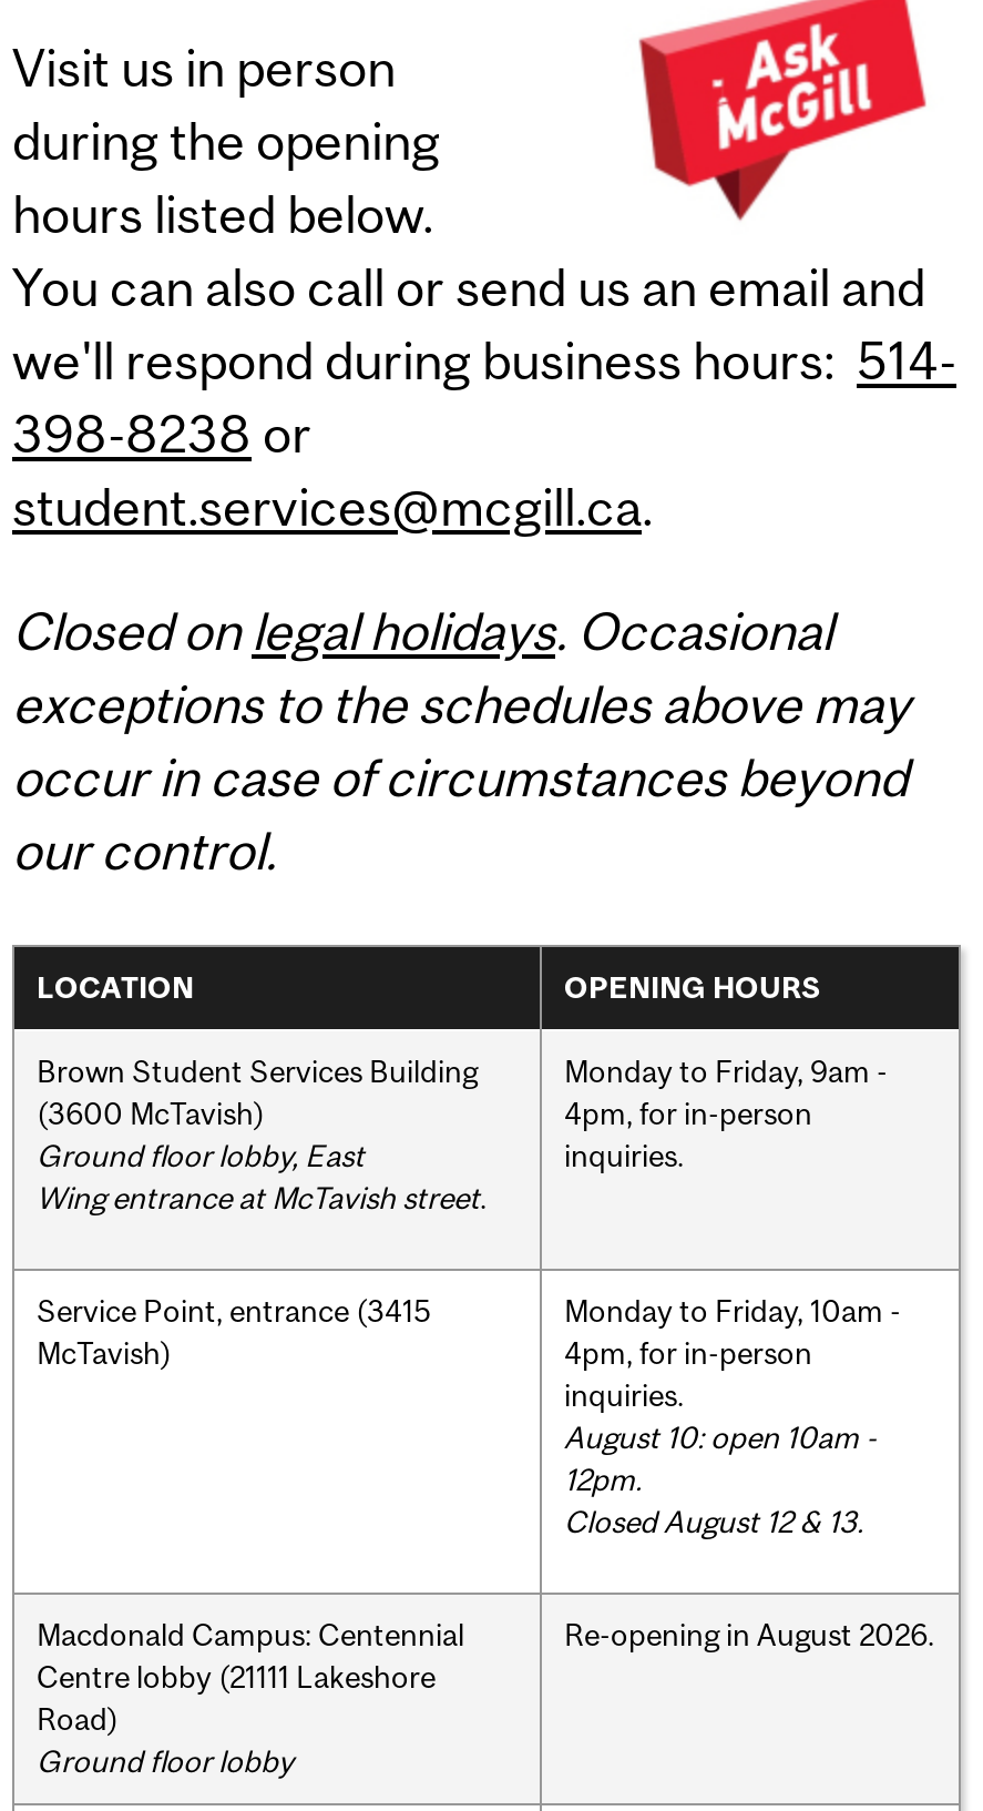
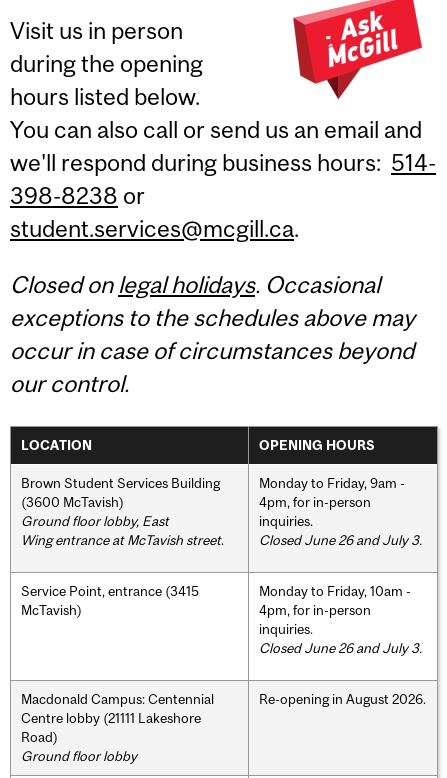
+ Closed June 26 and July 3.

- August 10: open 10am -
- 12pm.
- Closed August 12 & 13.
+ Closed June 26 and July 3.
